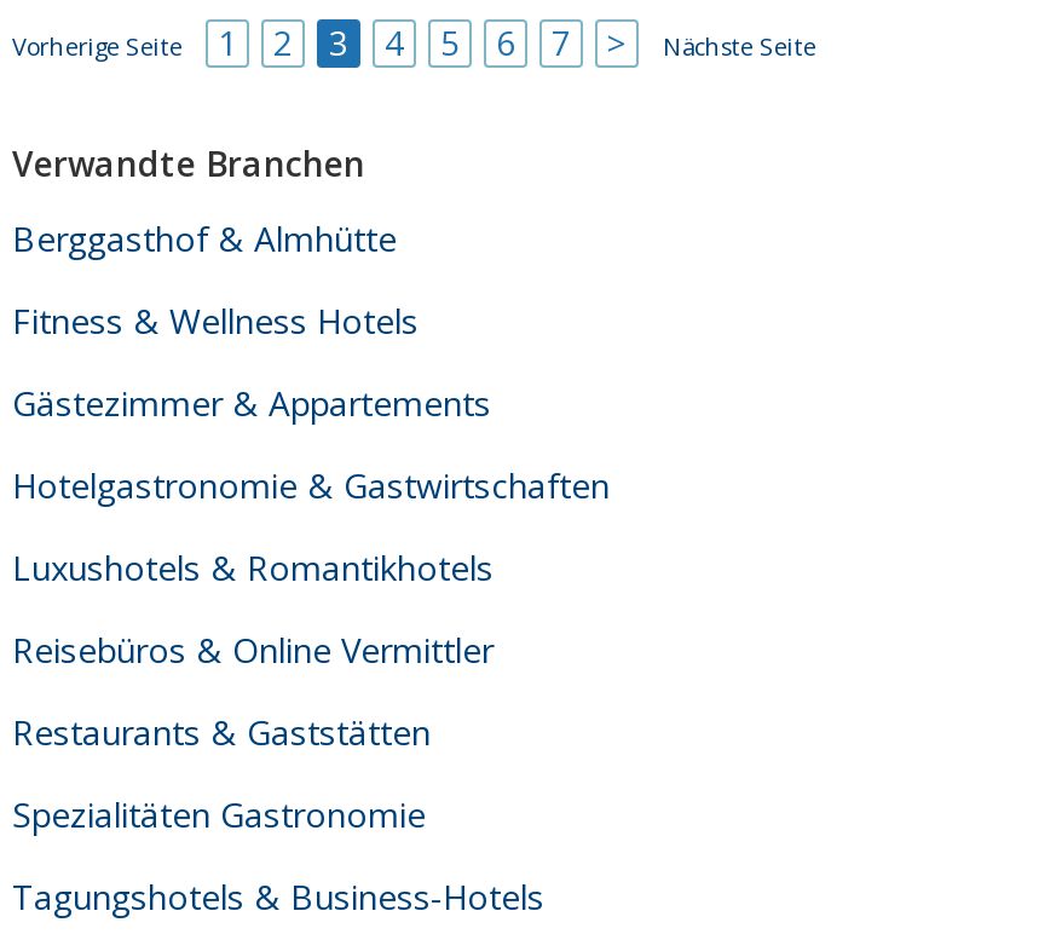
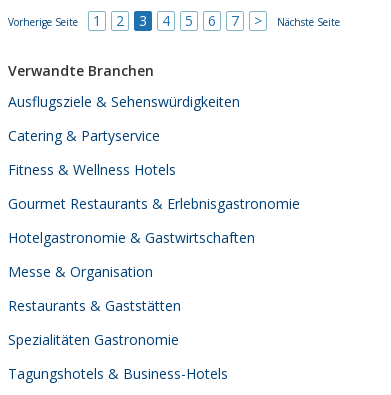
- Berggasthof & Almhütte
+ Ausflugsziele & Sehenswürdigkeiten
+ Catering & Partyservice

moved down: Fitness & Wellness Hotels

- Gästezimmer & Appartements
+ Gourmet Restaurants & Erlebnisgastronomie

moved down: Hotelgastronomie & Gastwirtschaften

- Luxushotels & Romantikhotels
- Reisebüros & Online Vermittler
+ Messe & Organisation
